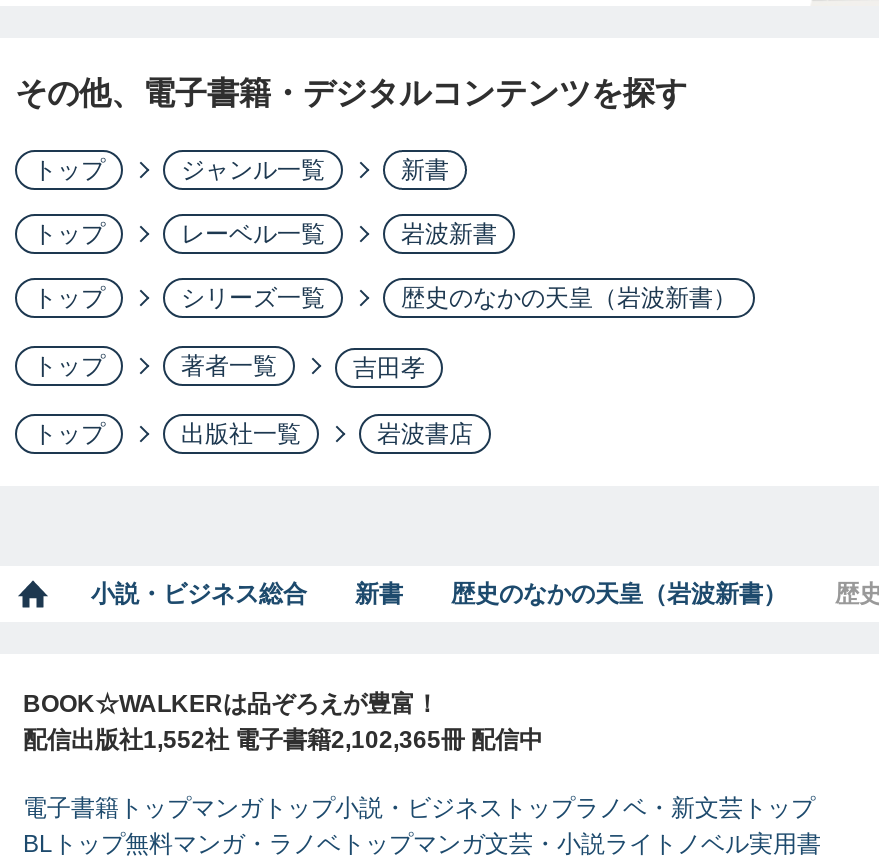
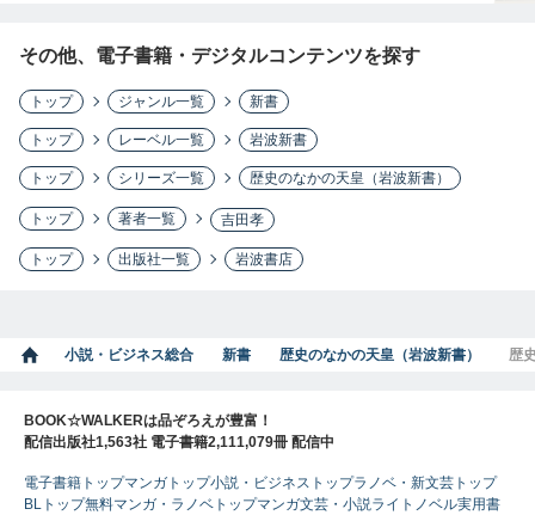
- 配信出版社1,552社 電子書籍2,102,365冊 配信中
+ 配信出版社1,563社 電子書籍2,111,079冊 配信中
